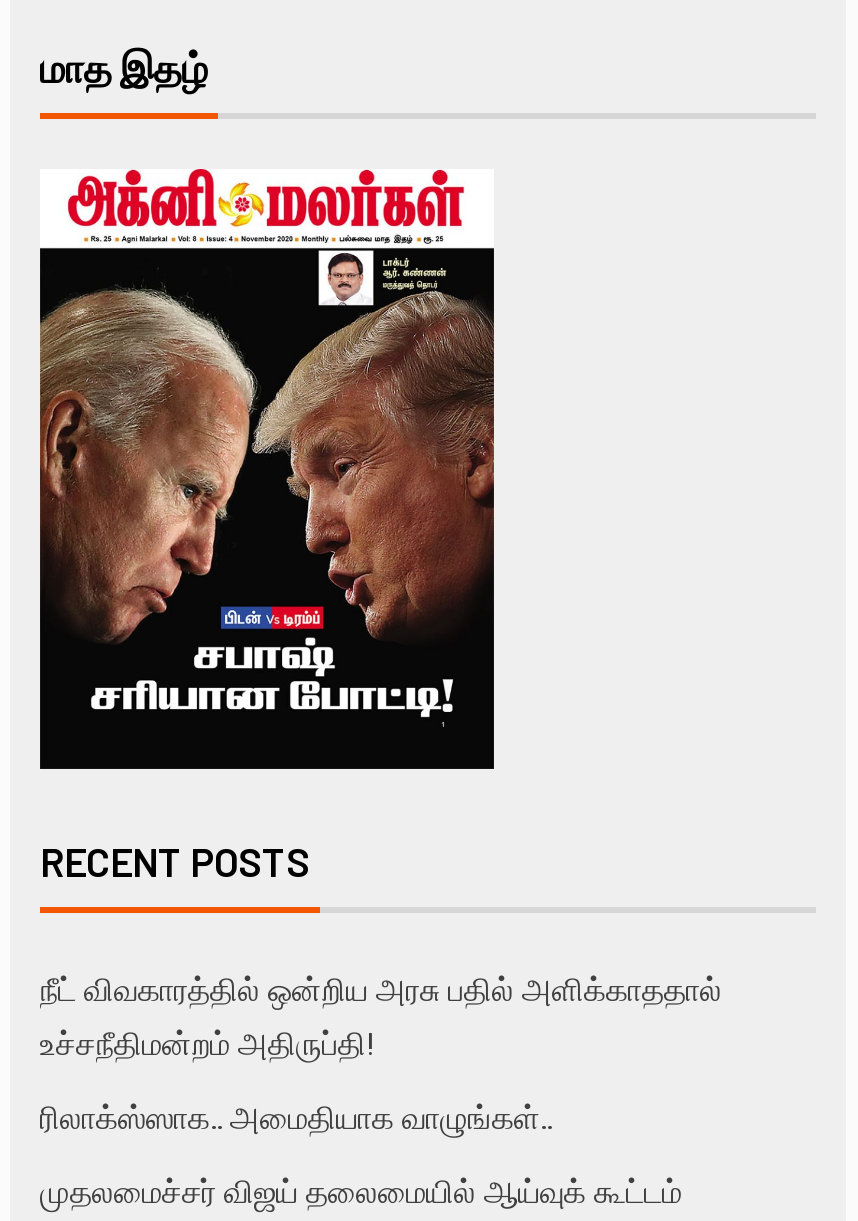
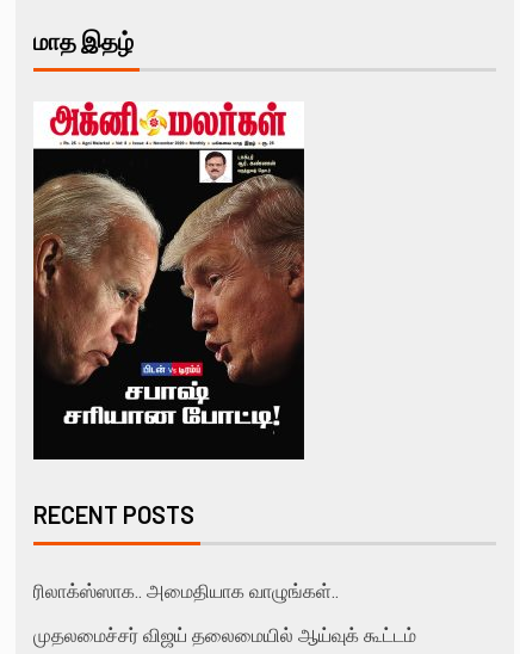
- நீட் விவகாரத்தில் ஒன்றிய அரசு பதில் அளிக்காததால்
- உச்சநீதிமன்றம் அதிருப்தி!
